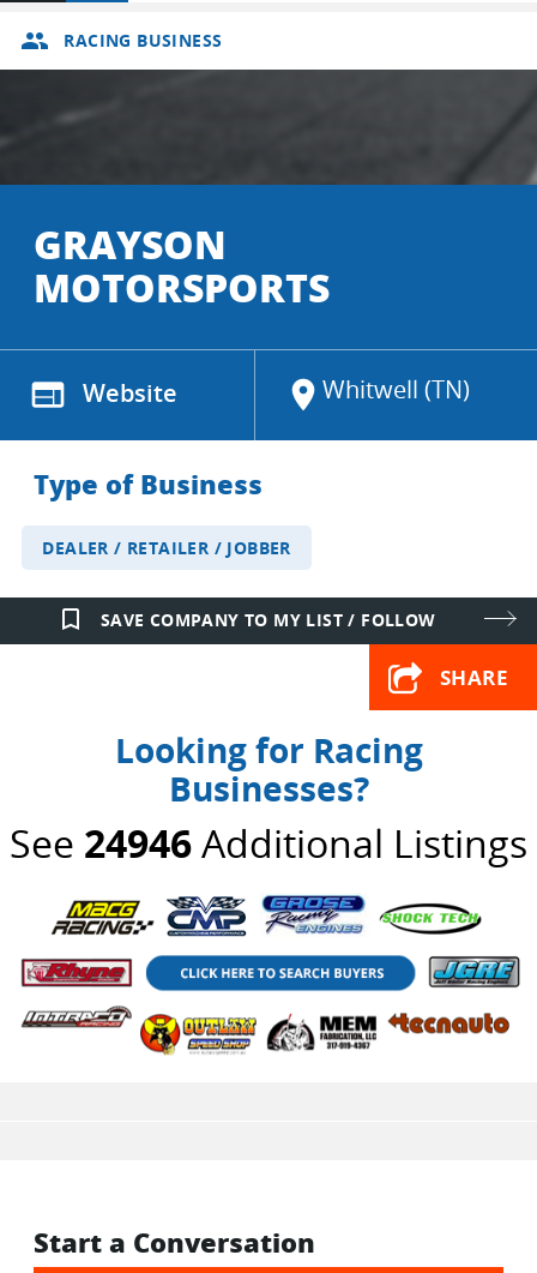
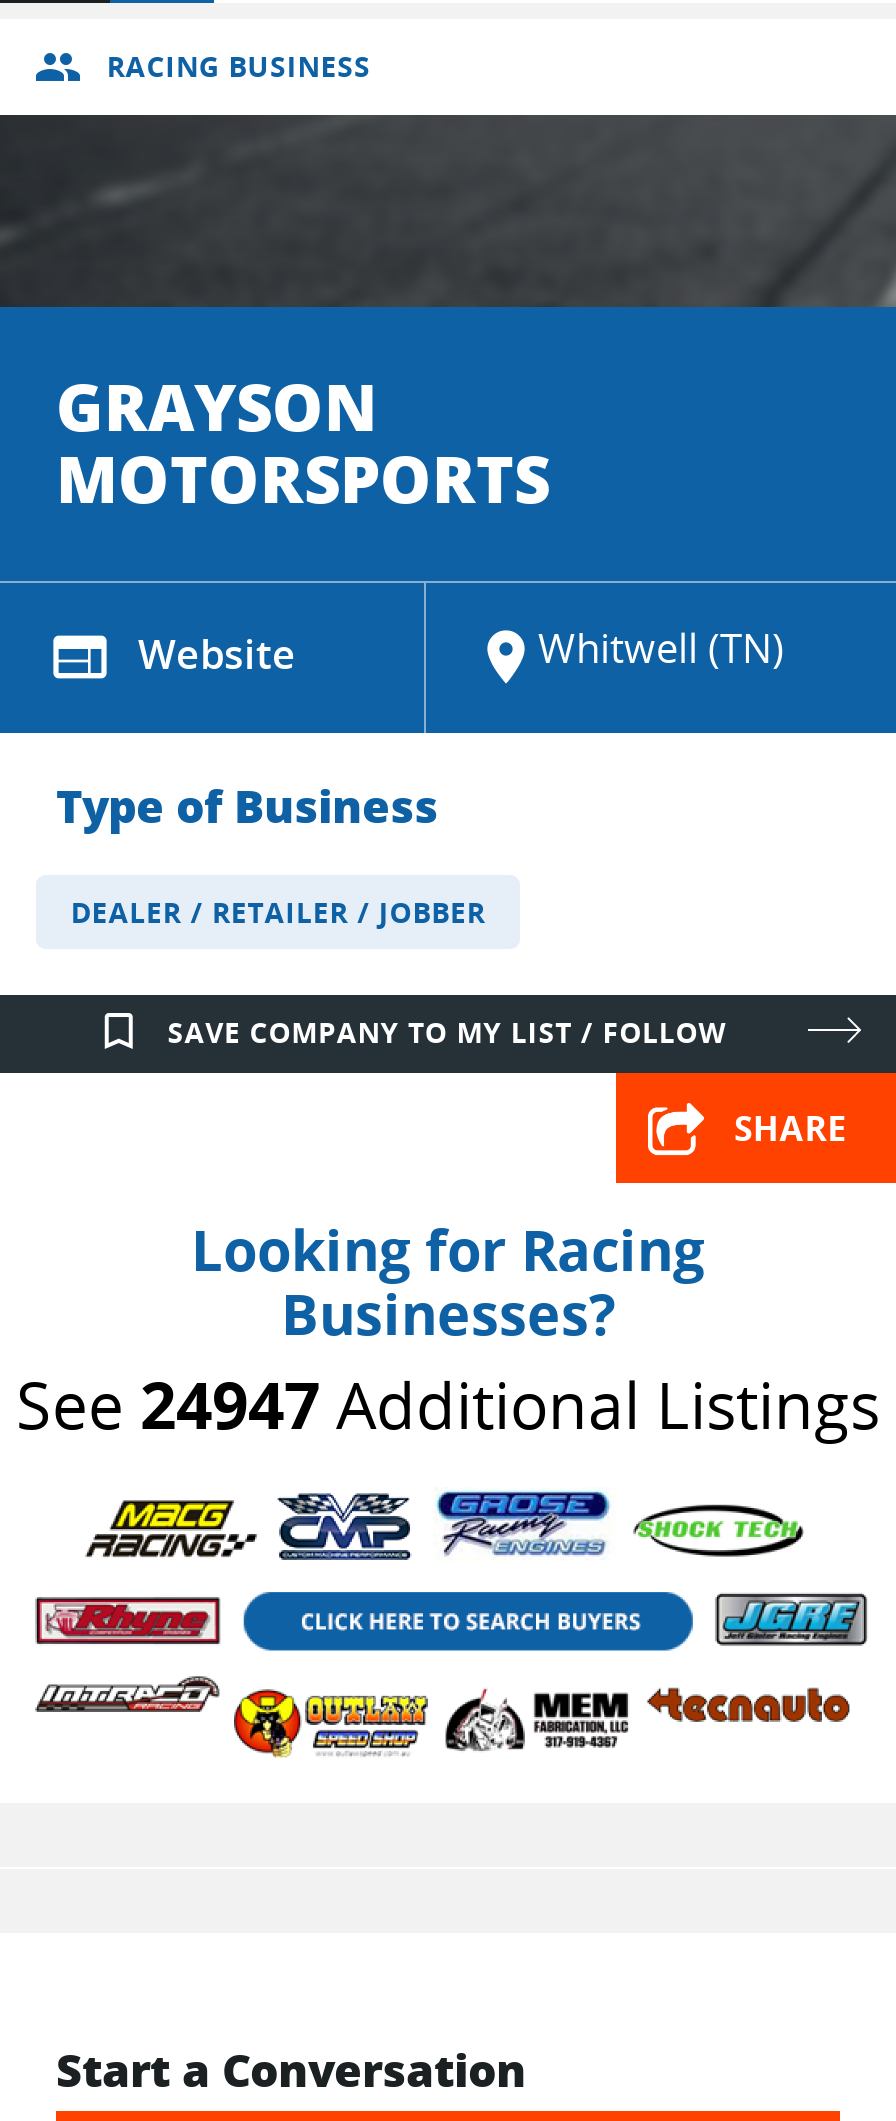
- See 24946 Additional Listings
+ See 24947 Additional Listings
